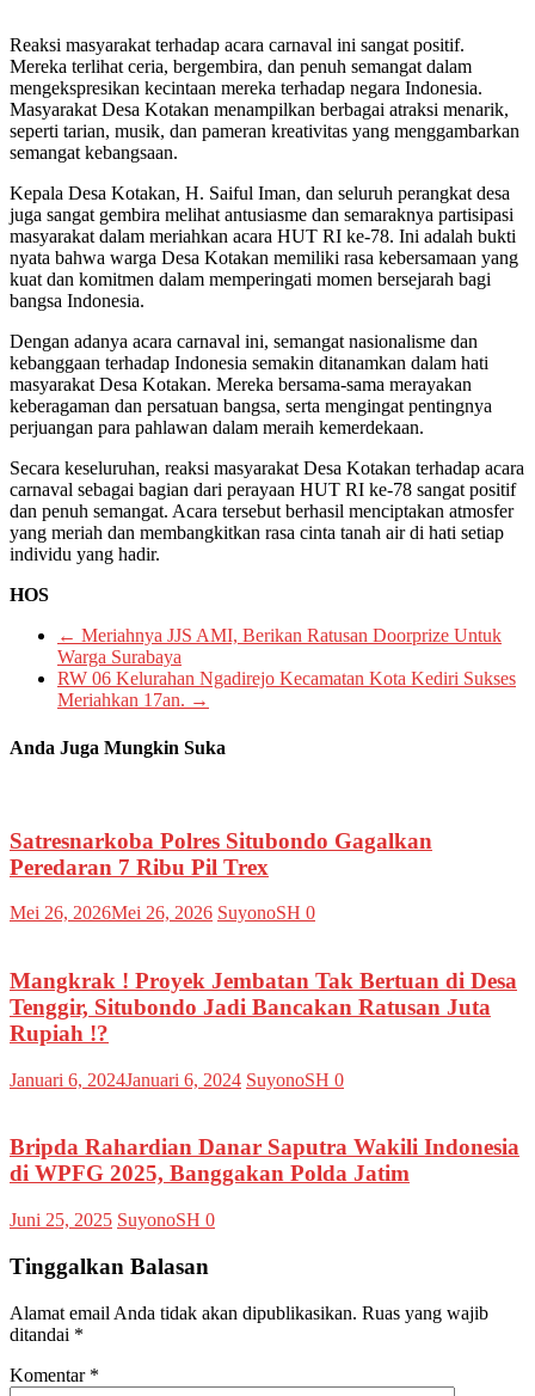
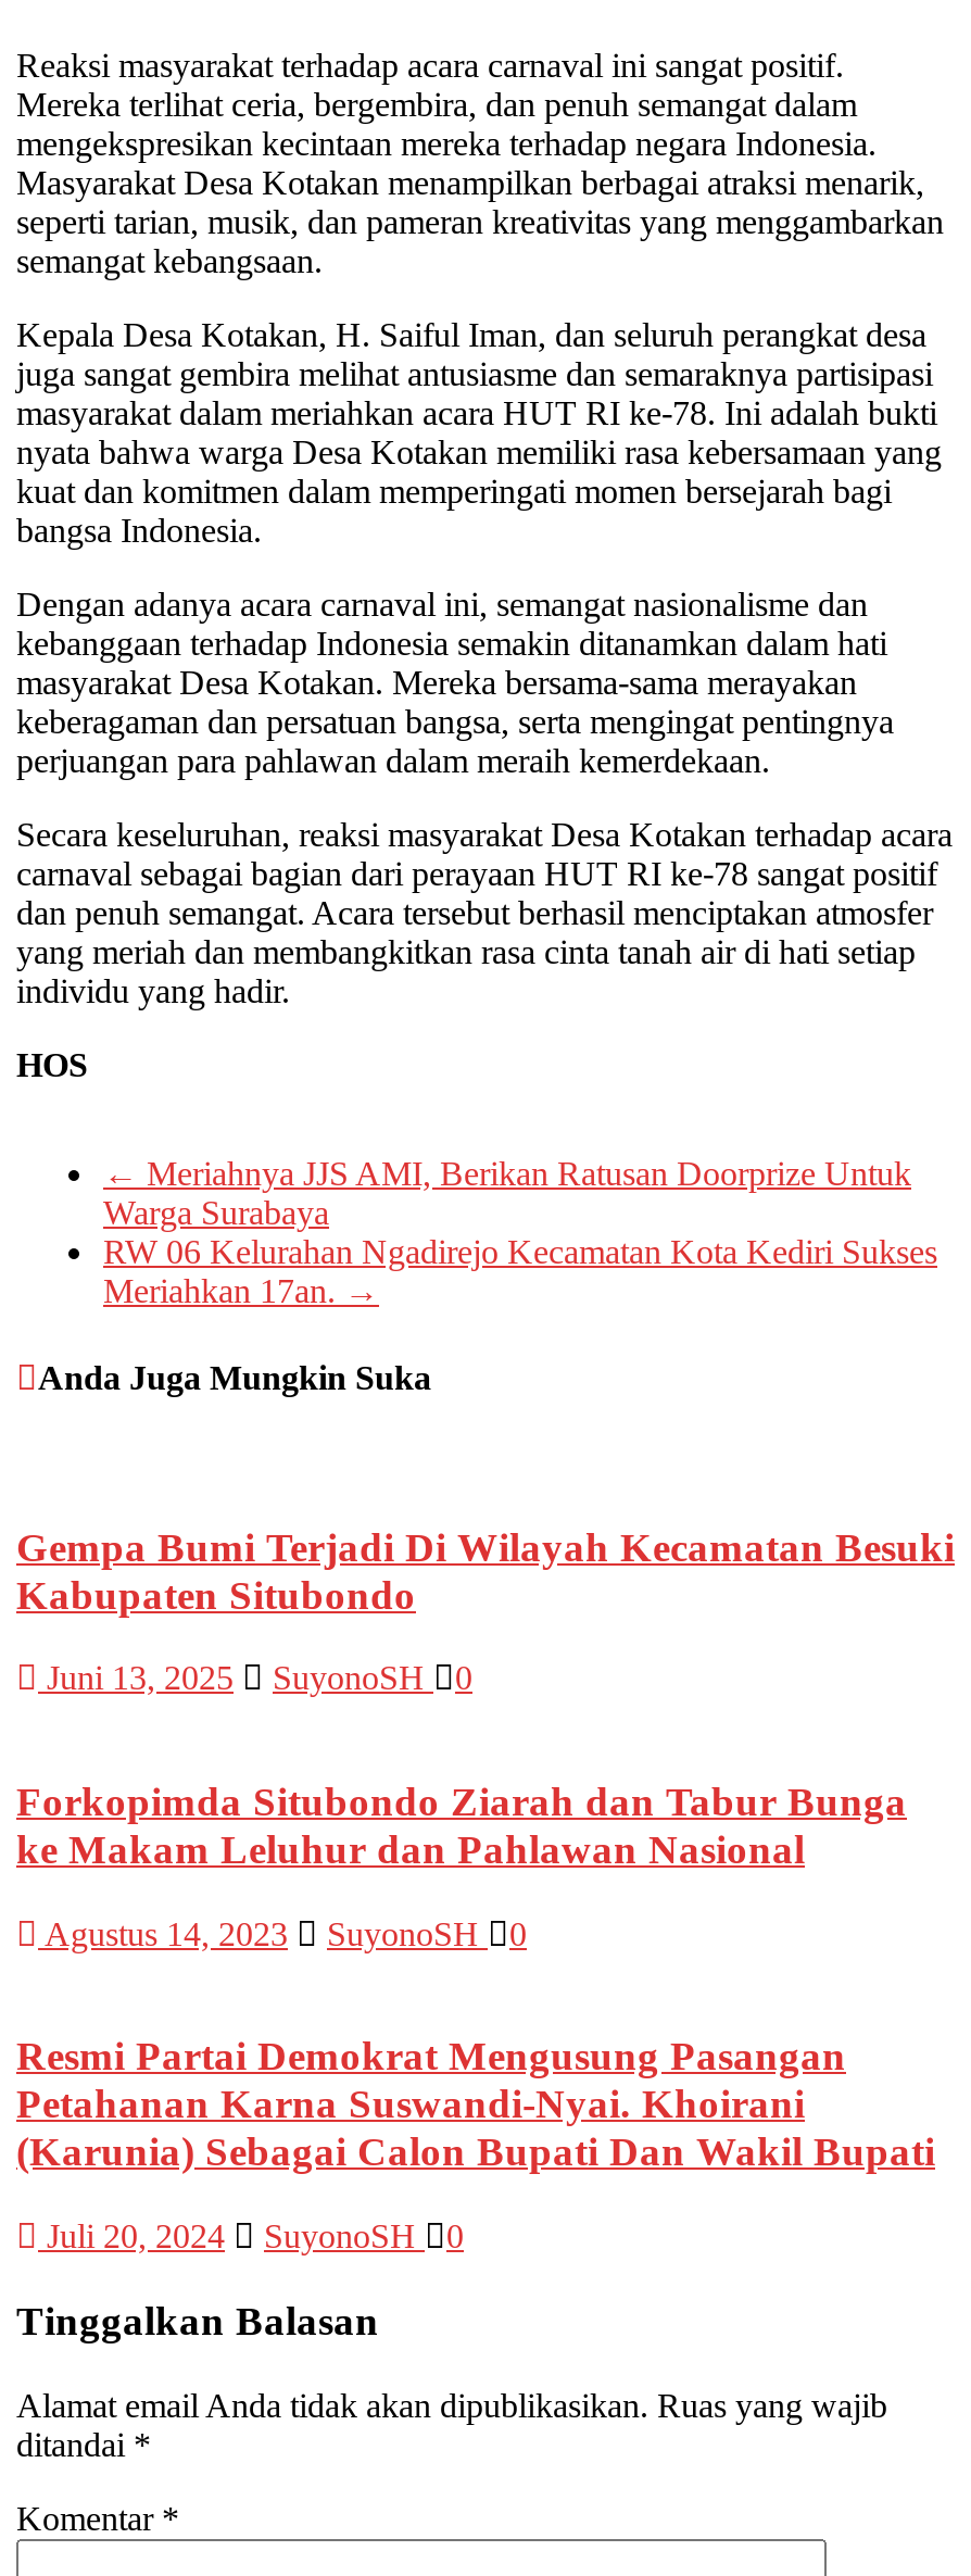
- Satresnarkoba Polres Situbondo Gagalkan
- Peredaran 7 Ribu Pil Trex
+ Gempa Bumi Terjadi Di Wilayah Kecamatan Besuki
+ Kabupaten Situbondo

- Mei 26, 2026Mei 26, 2026 SuyonoSH 0
+ Juni 13, 2025
+ SuyonoSH 0

- Mangkrak ! Proyek Jembatan Tak Bertuan di Desa
- Tenggir, Situbondo Jadi Bancakan Ratusan Juta
- Rupiah !?
+ Forkopimda Situbondo Ziarah dan Tabur Bunga
+ ke Makam Leluhur dan Pahlawan Nasional

- Januari 6, 2024Januari 6, 2024 SuyonoSH 0
+ Agustus 14, 2023
+ SuyonoSH 0

- Bripda Rahardian Danar Saputra Wakili Indonesia
- di WPFG 2025, Banggakan Polda Jatim
+ Resmi Partai Demokrat Mengusung Pasangan
+ Petahanan Karna Suswandi-Nyai. Khoirani
+ (Karunia) Sebagai Calon Bupati Dan Wakil Bupati

- Juni 25, 2025 SuyonoSH 0
+ Juli 20, 2024
+ SuyonoSH 0
